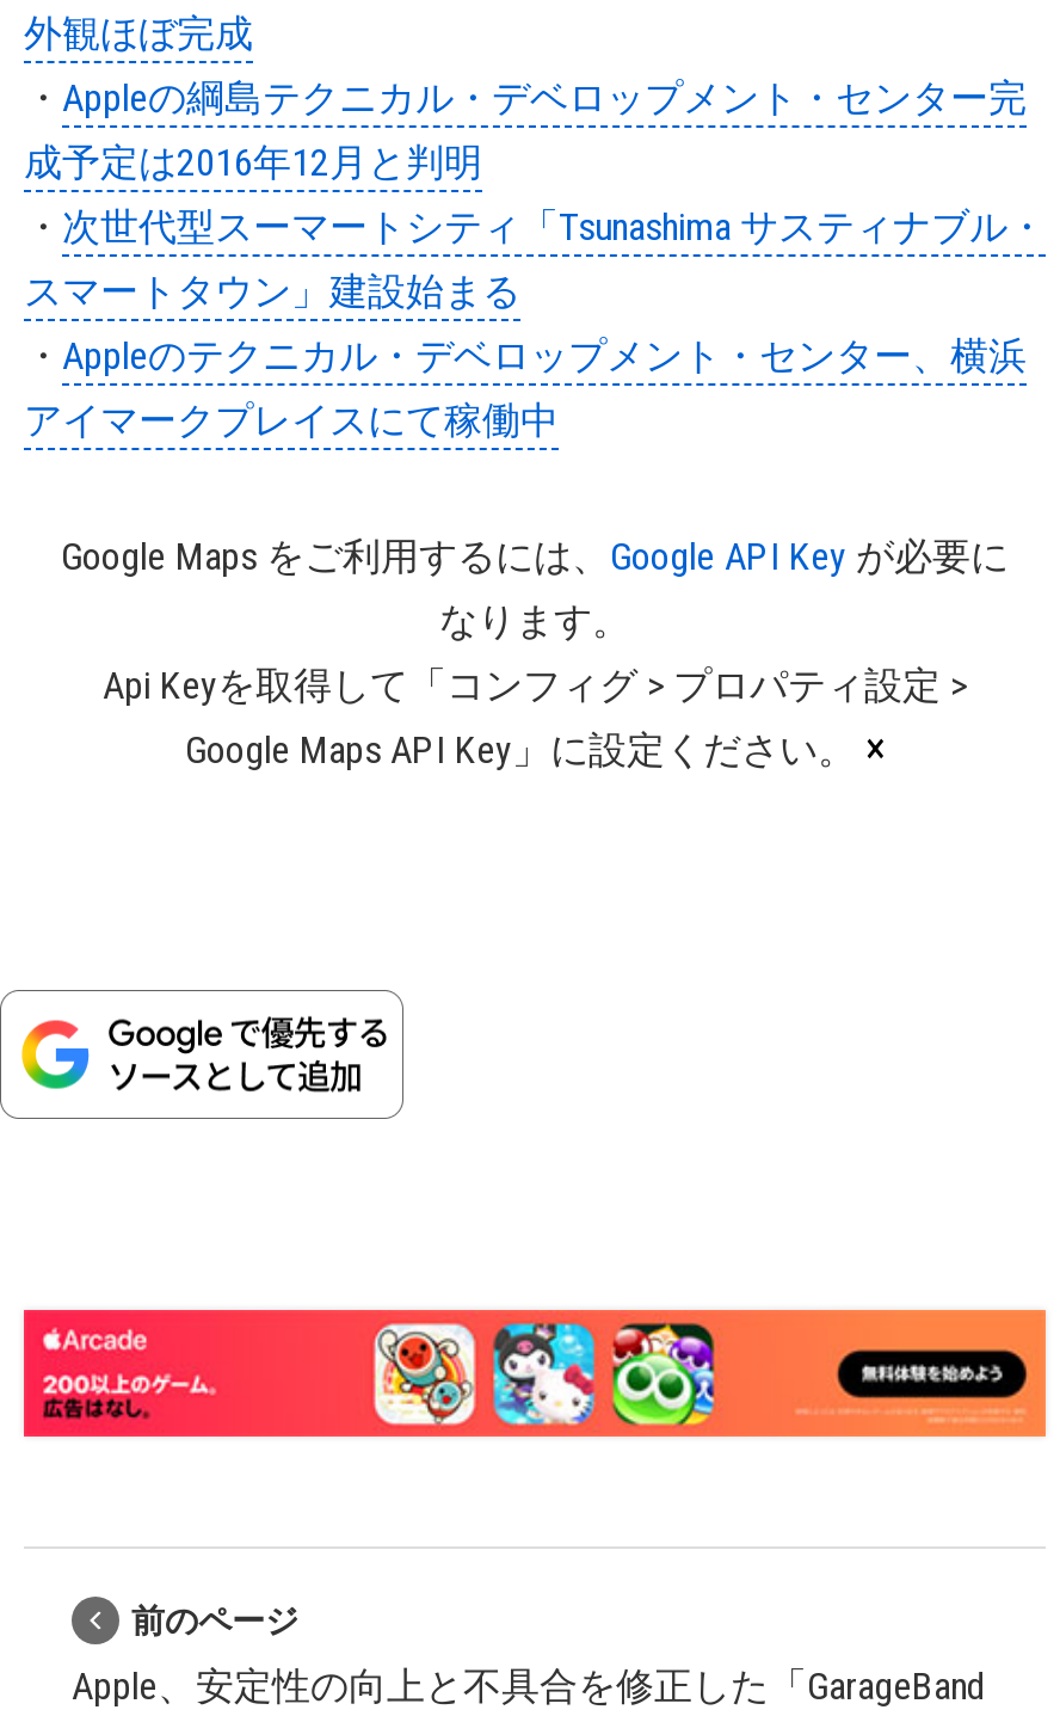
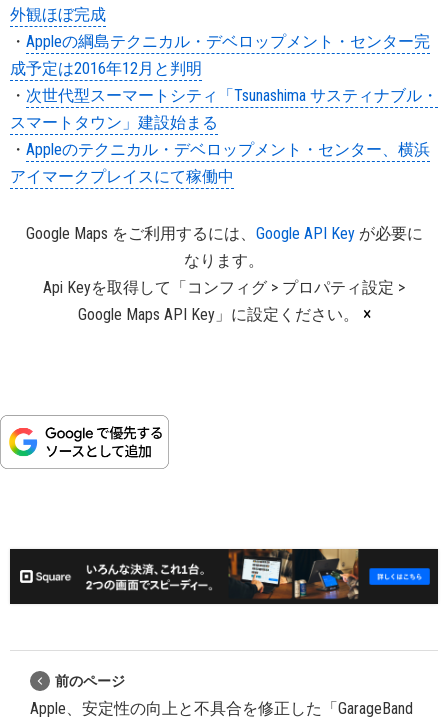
- [image]
+ [image]
